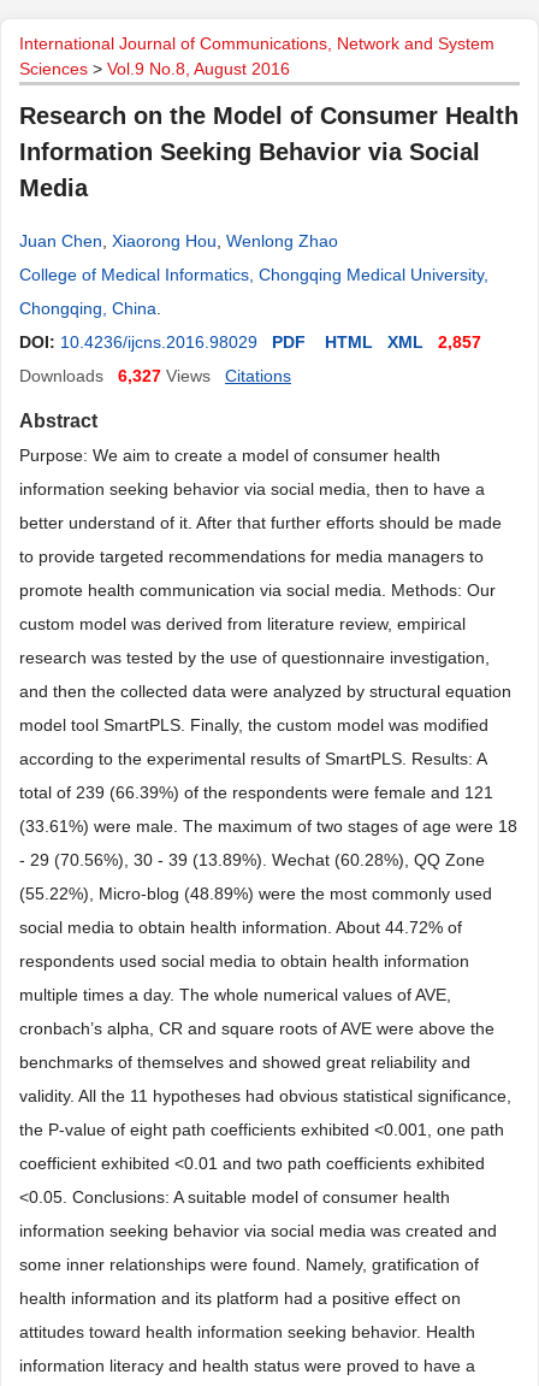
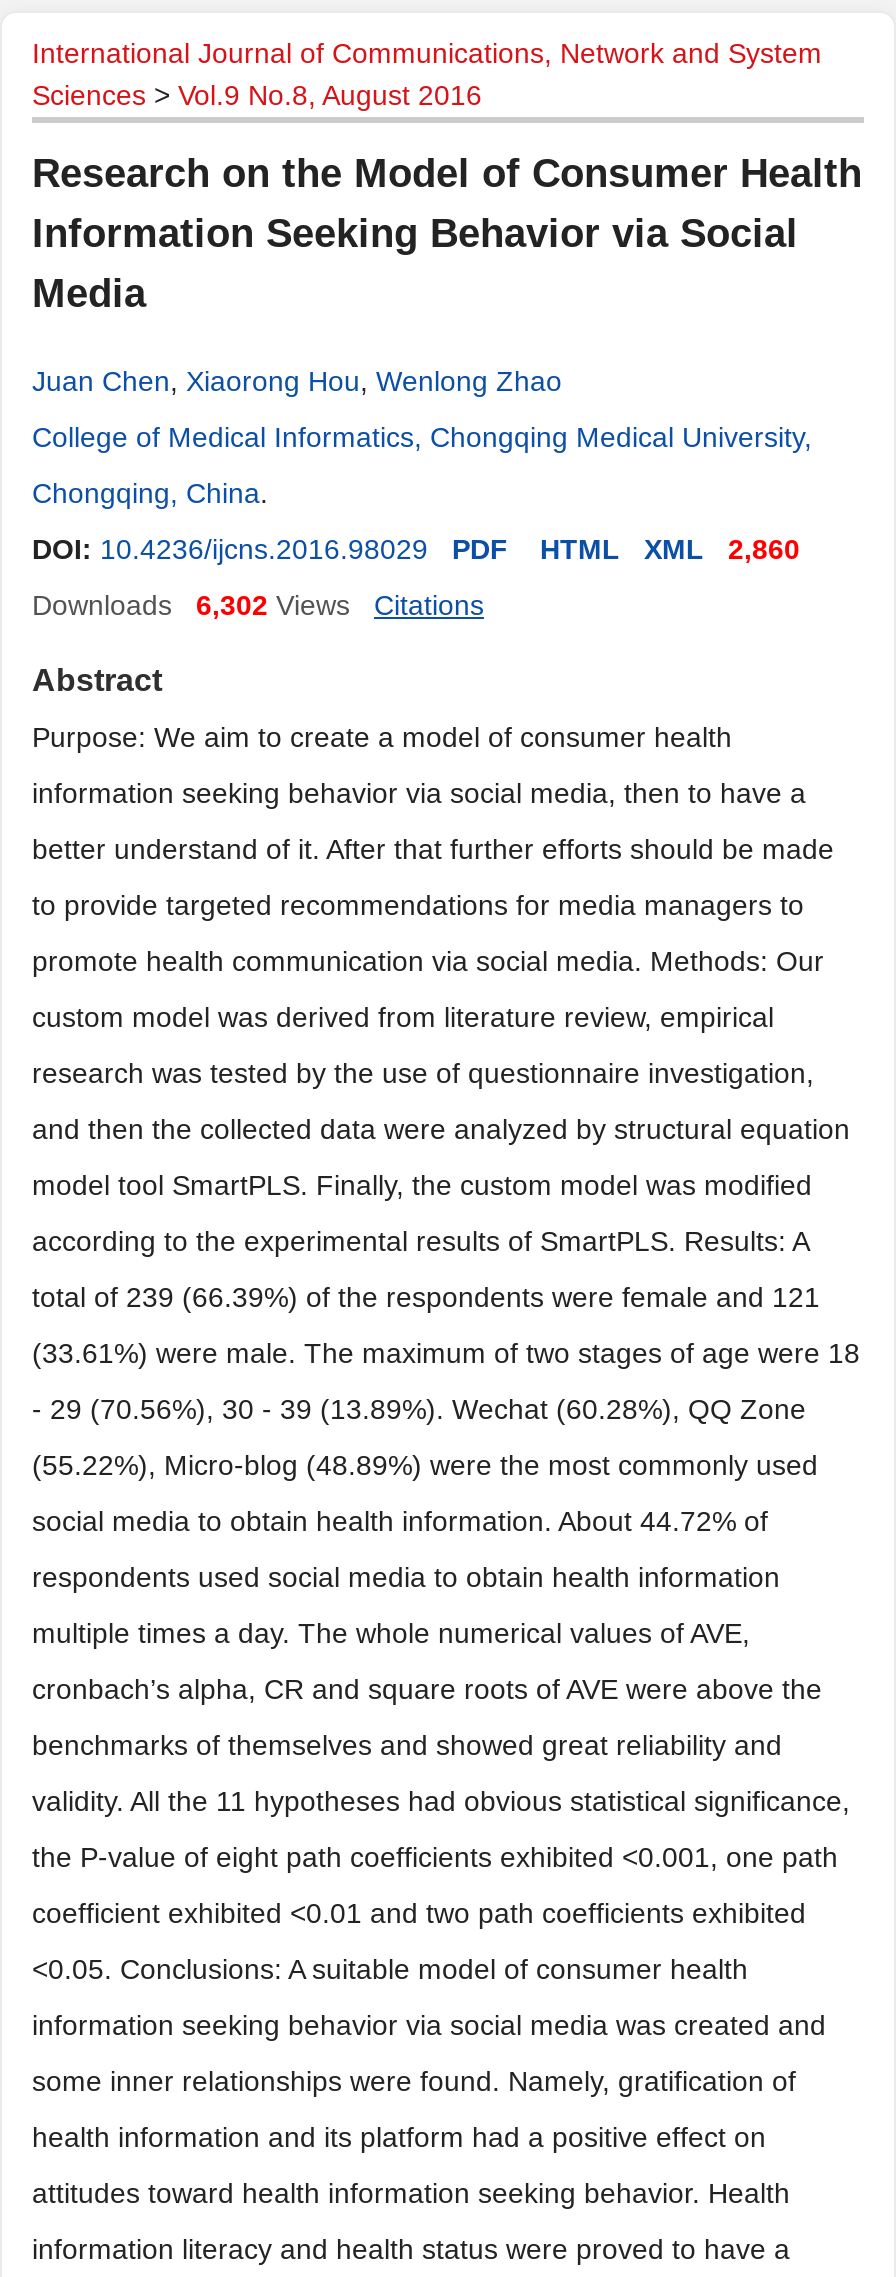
- DOI: 10.4236/ijcns.2016.98029 PDF HTML XML 2,857
+ DOI: 10.4236/ijcns.2016.98029 PDF HTML XML 2,860

- Downloads 6,327 Views
+ Downloads 6,302 Views
